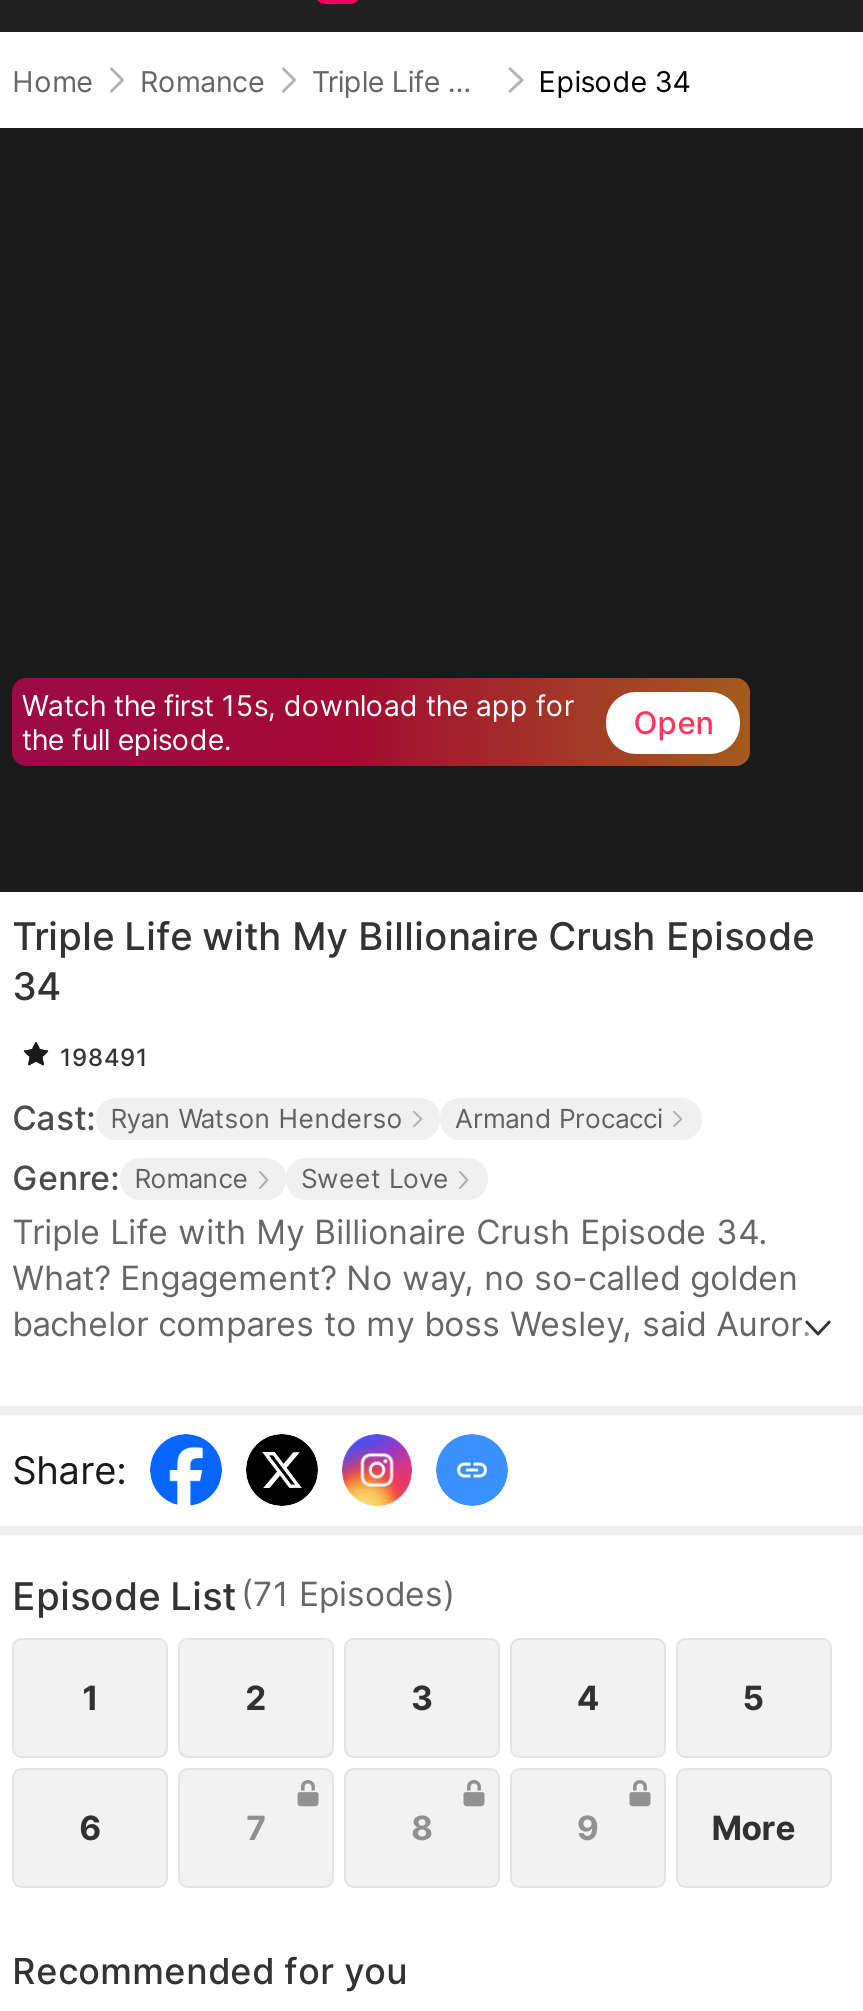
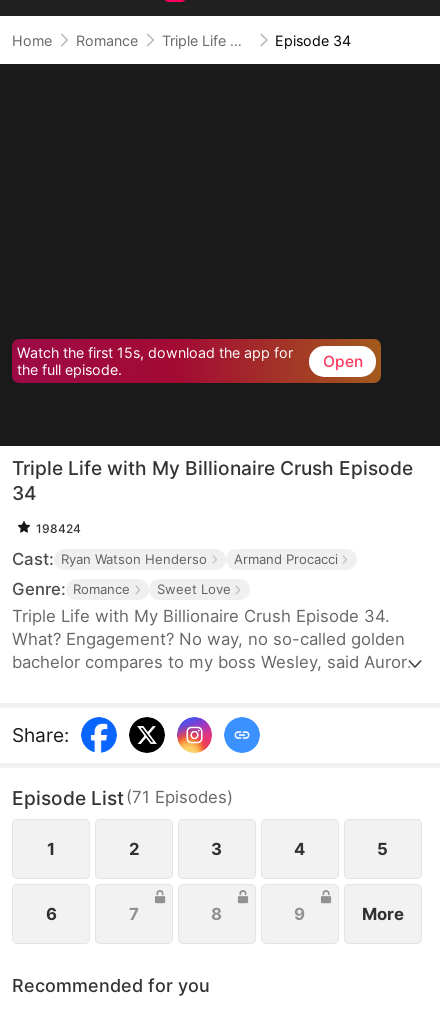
- 198491
+ 198424
